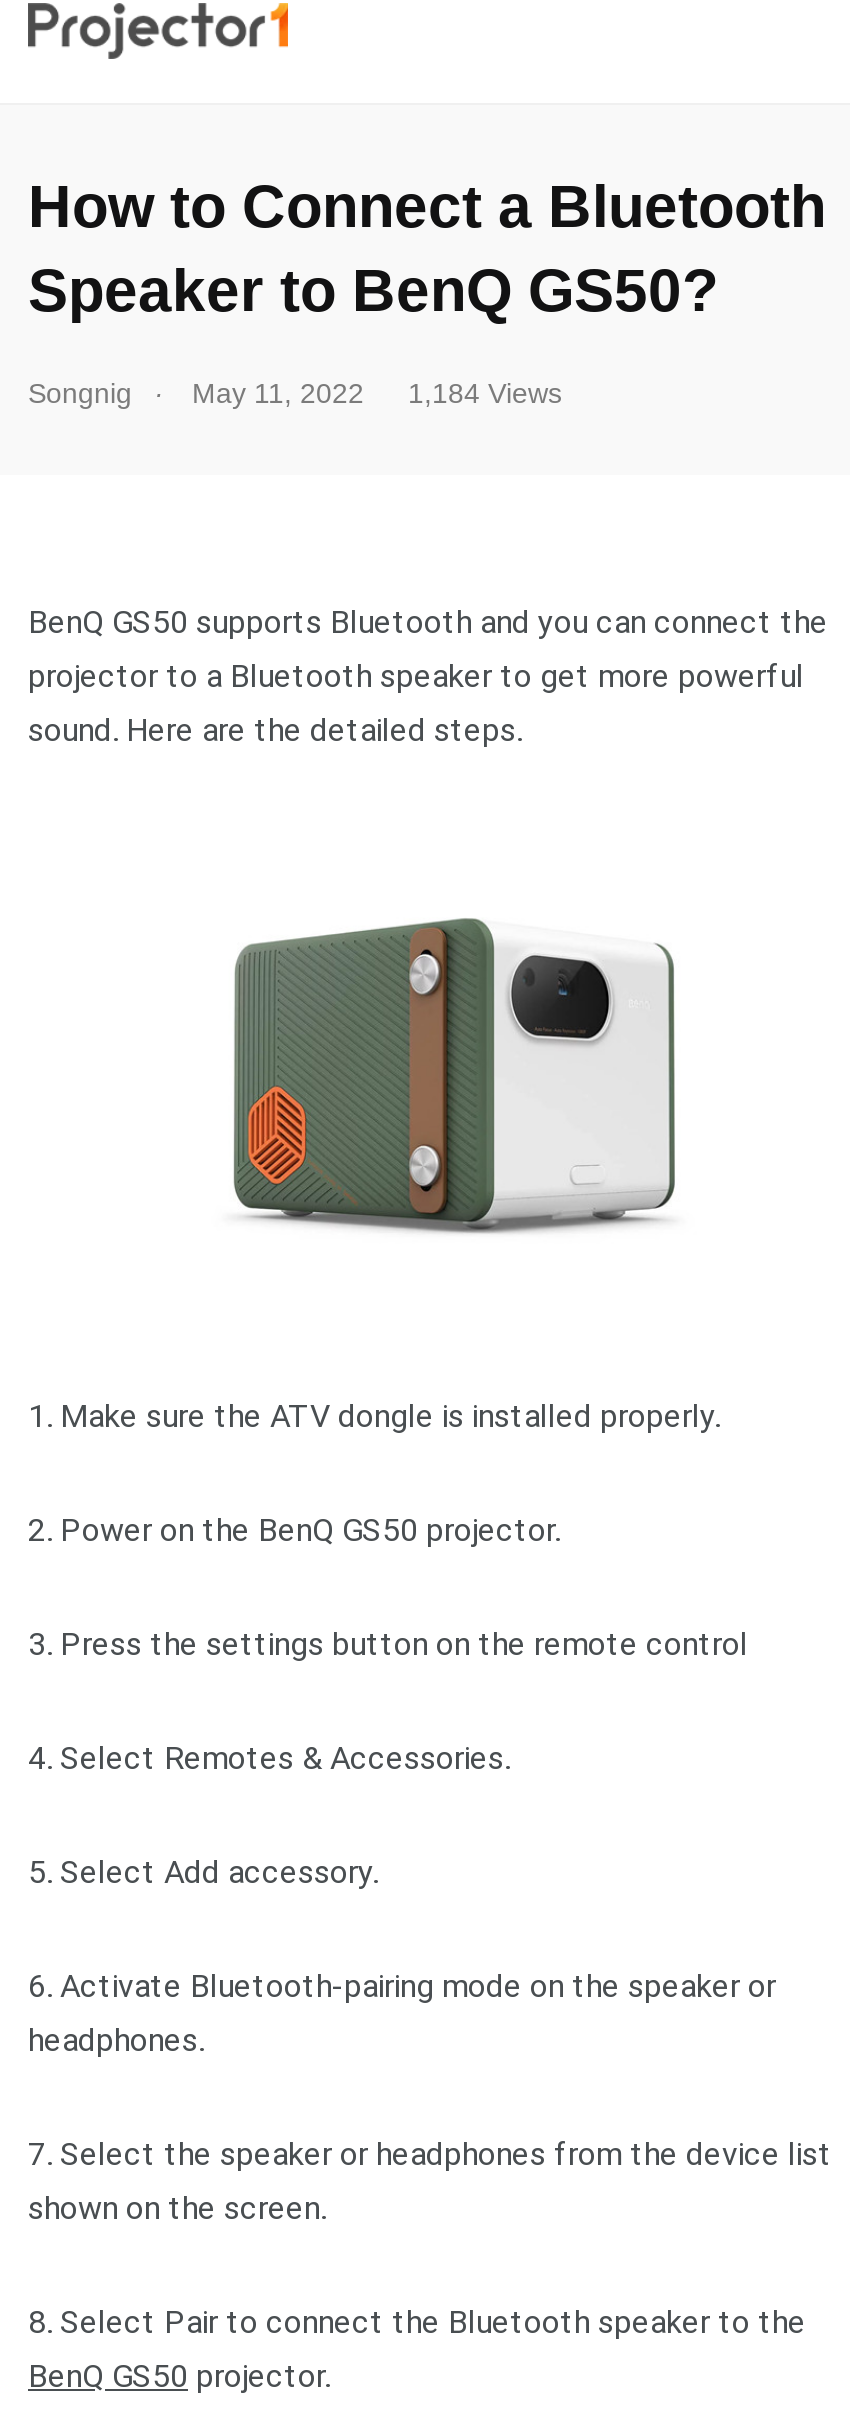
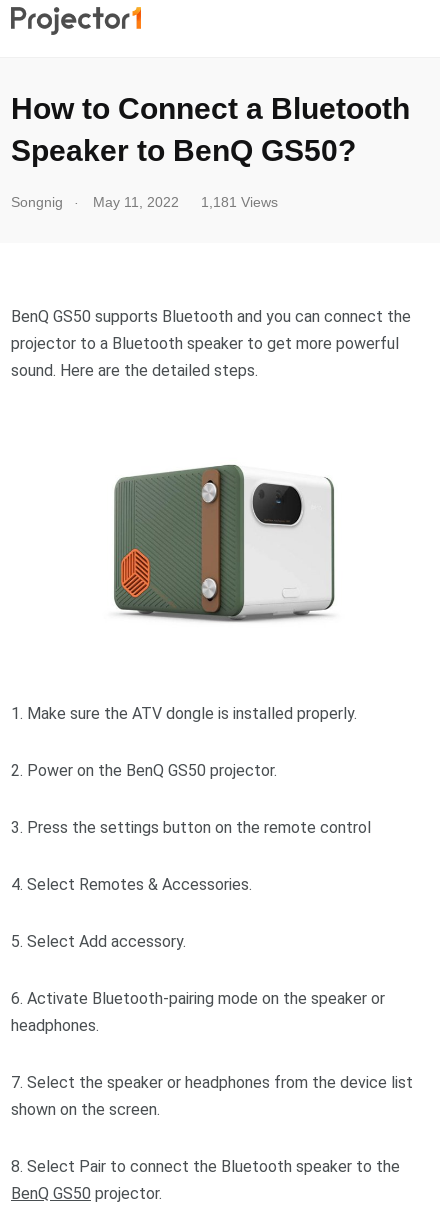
- 1,184 Views
+ 1,181 Views
